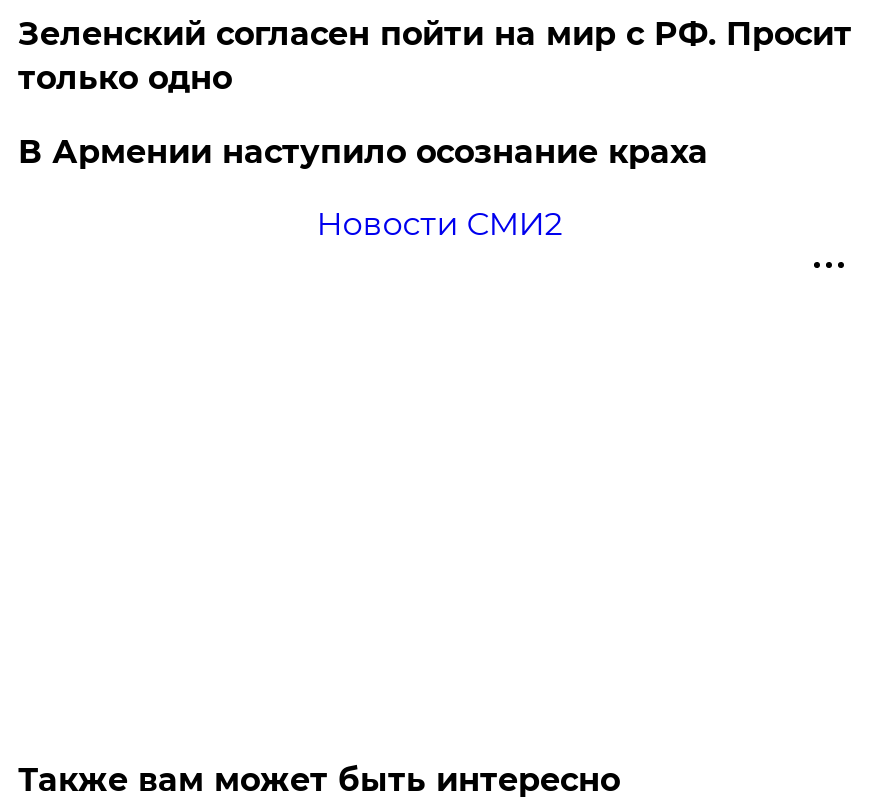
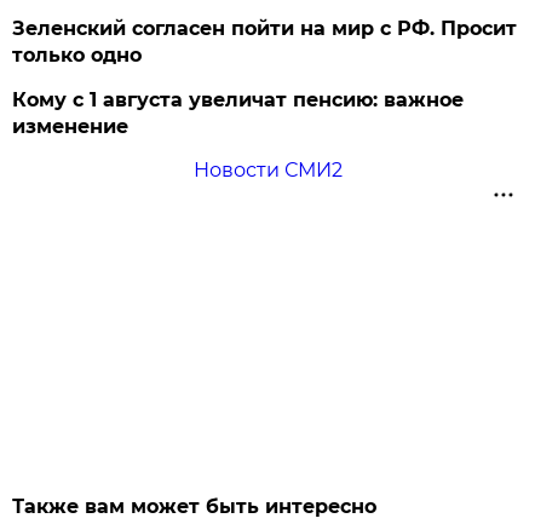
- В Армении наступило осознание краха
+ Кому с 1 августа увеличат пенсию: важное
+ изменение
